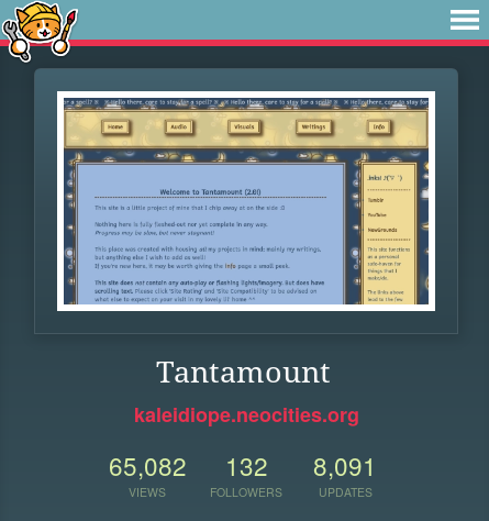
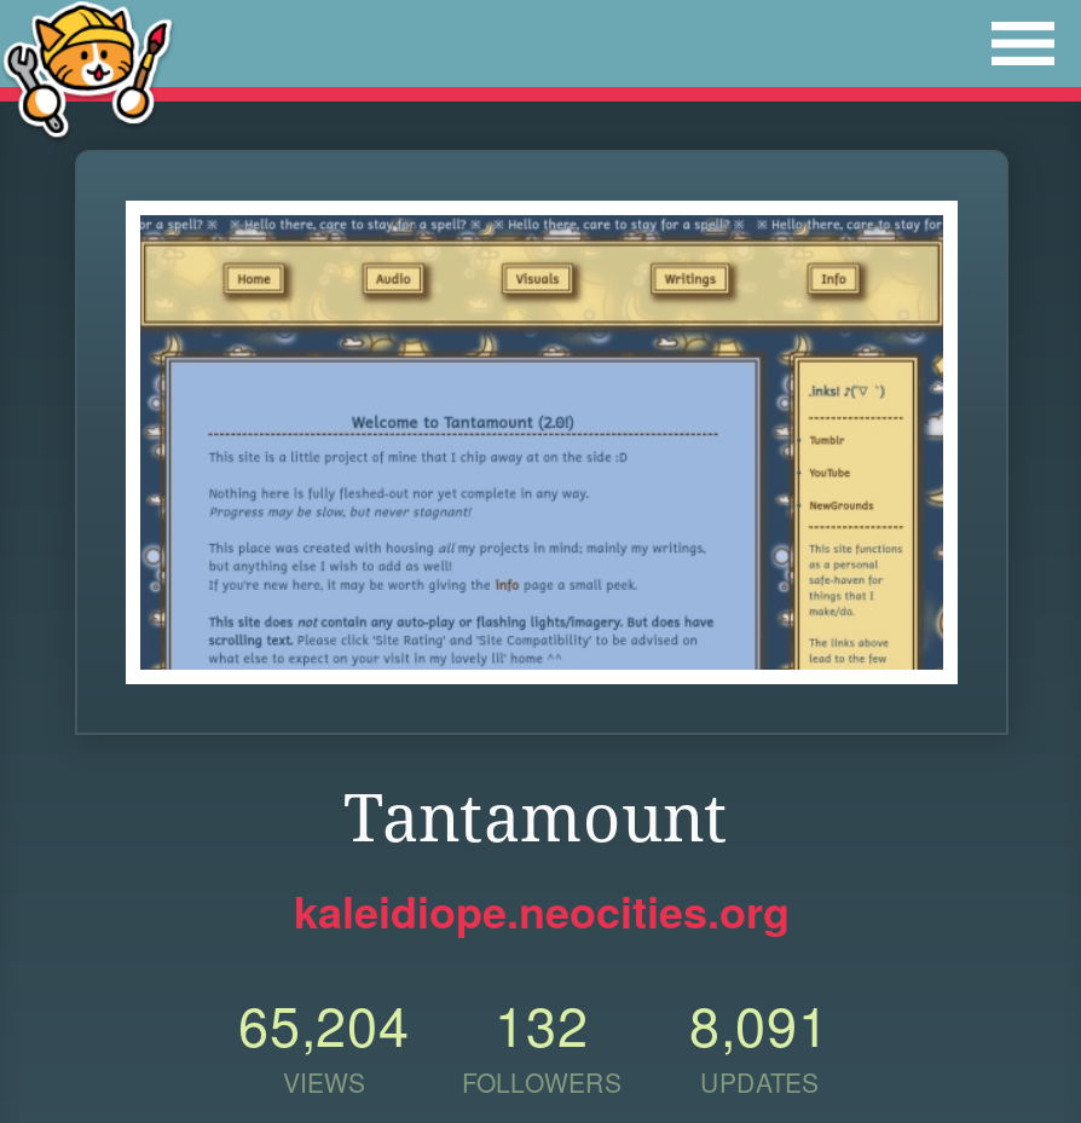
- 65,082 132 8,091
+ 65,204 132 8,091
